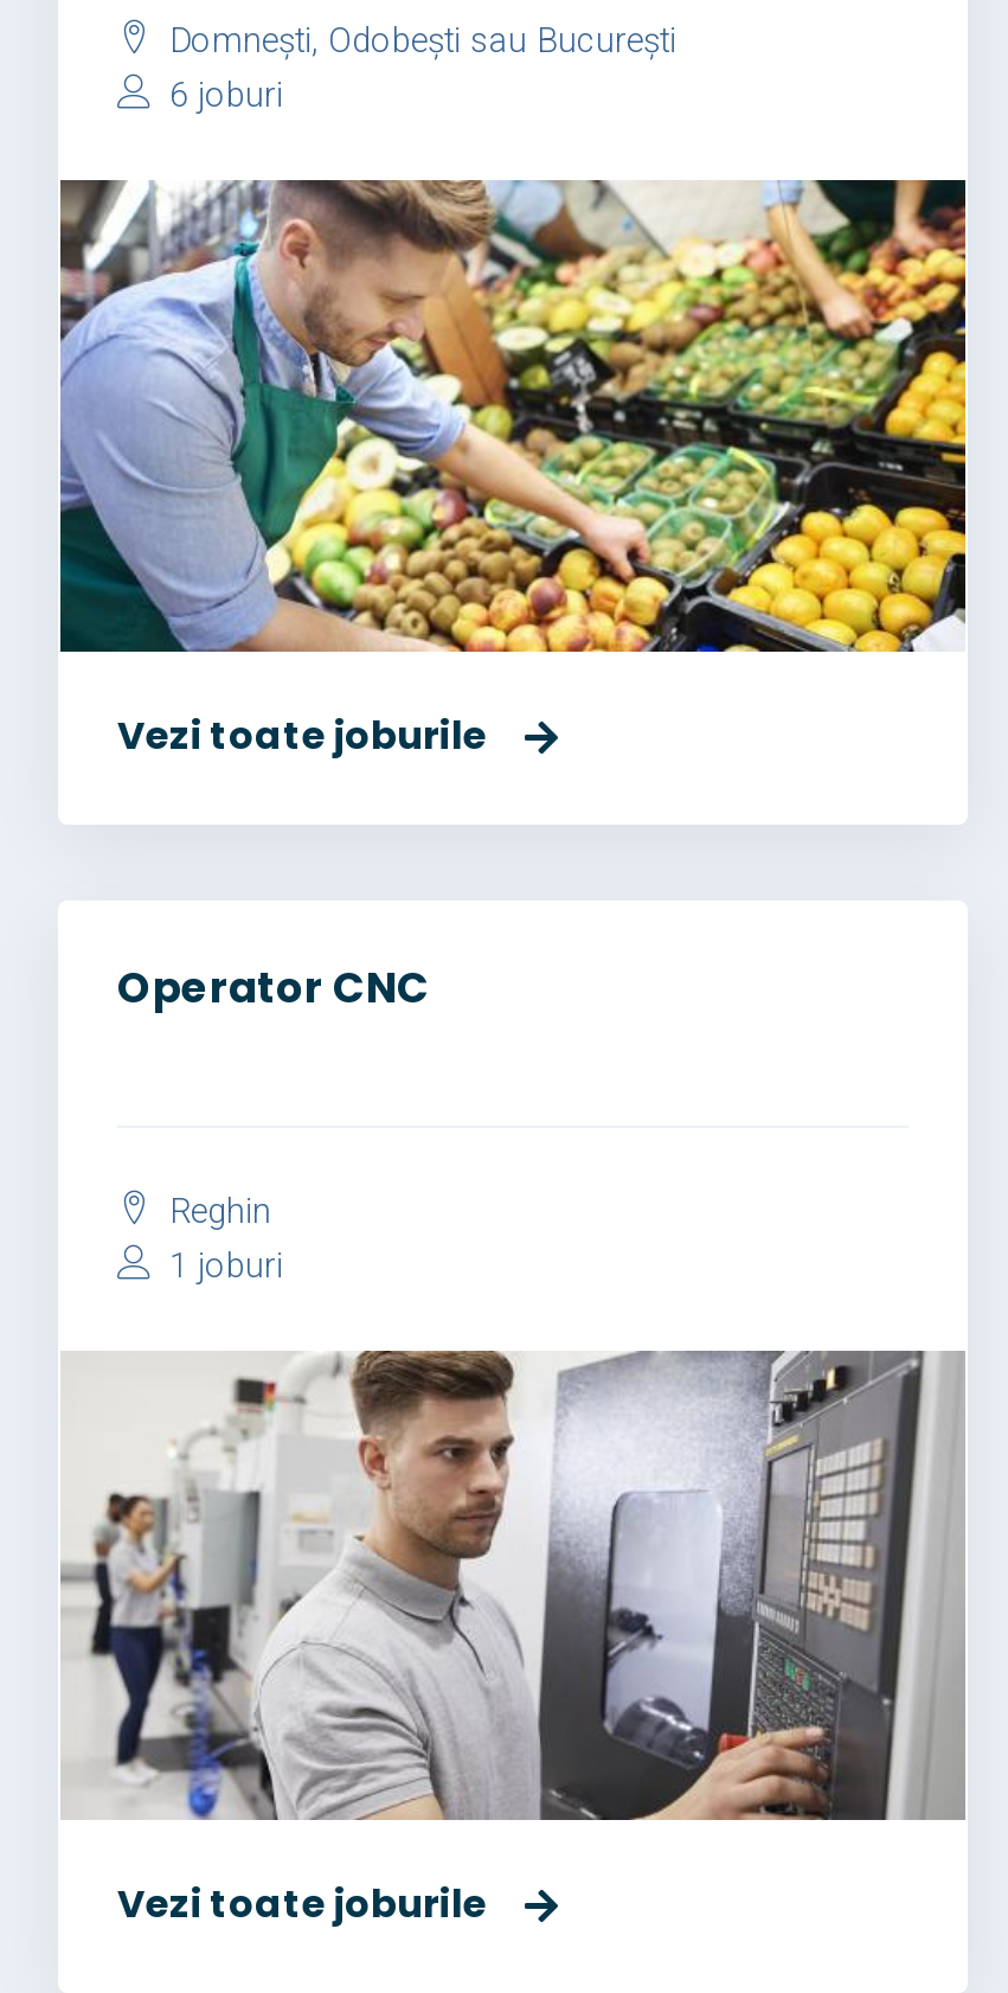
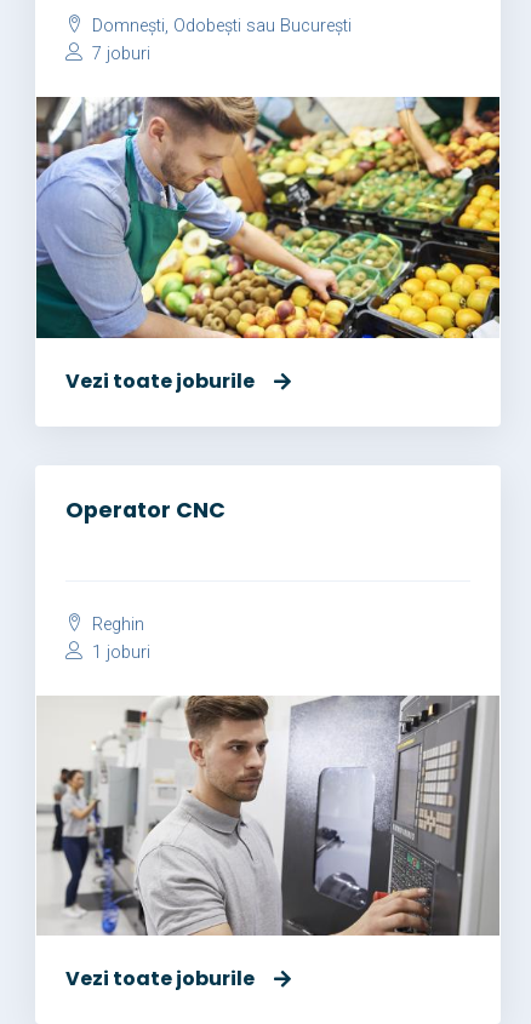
- 6 joburi
+ 7 joburi
